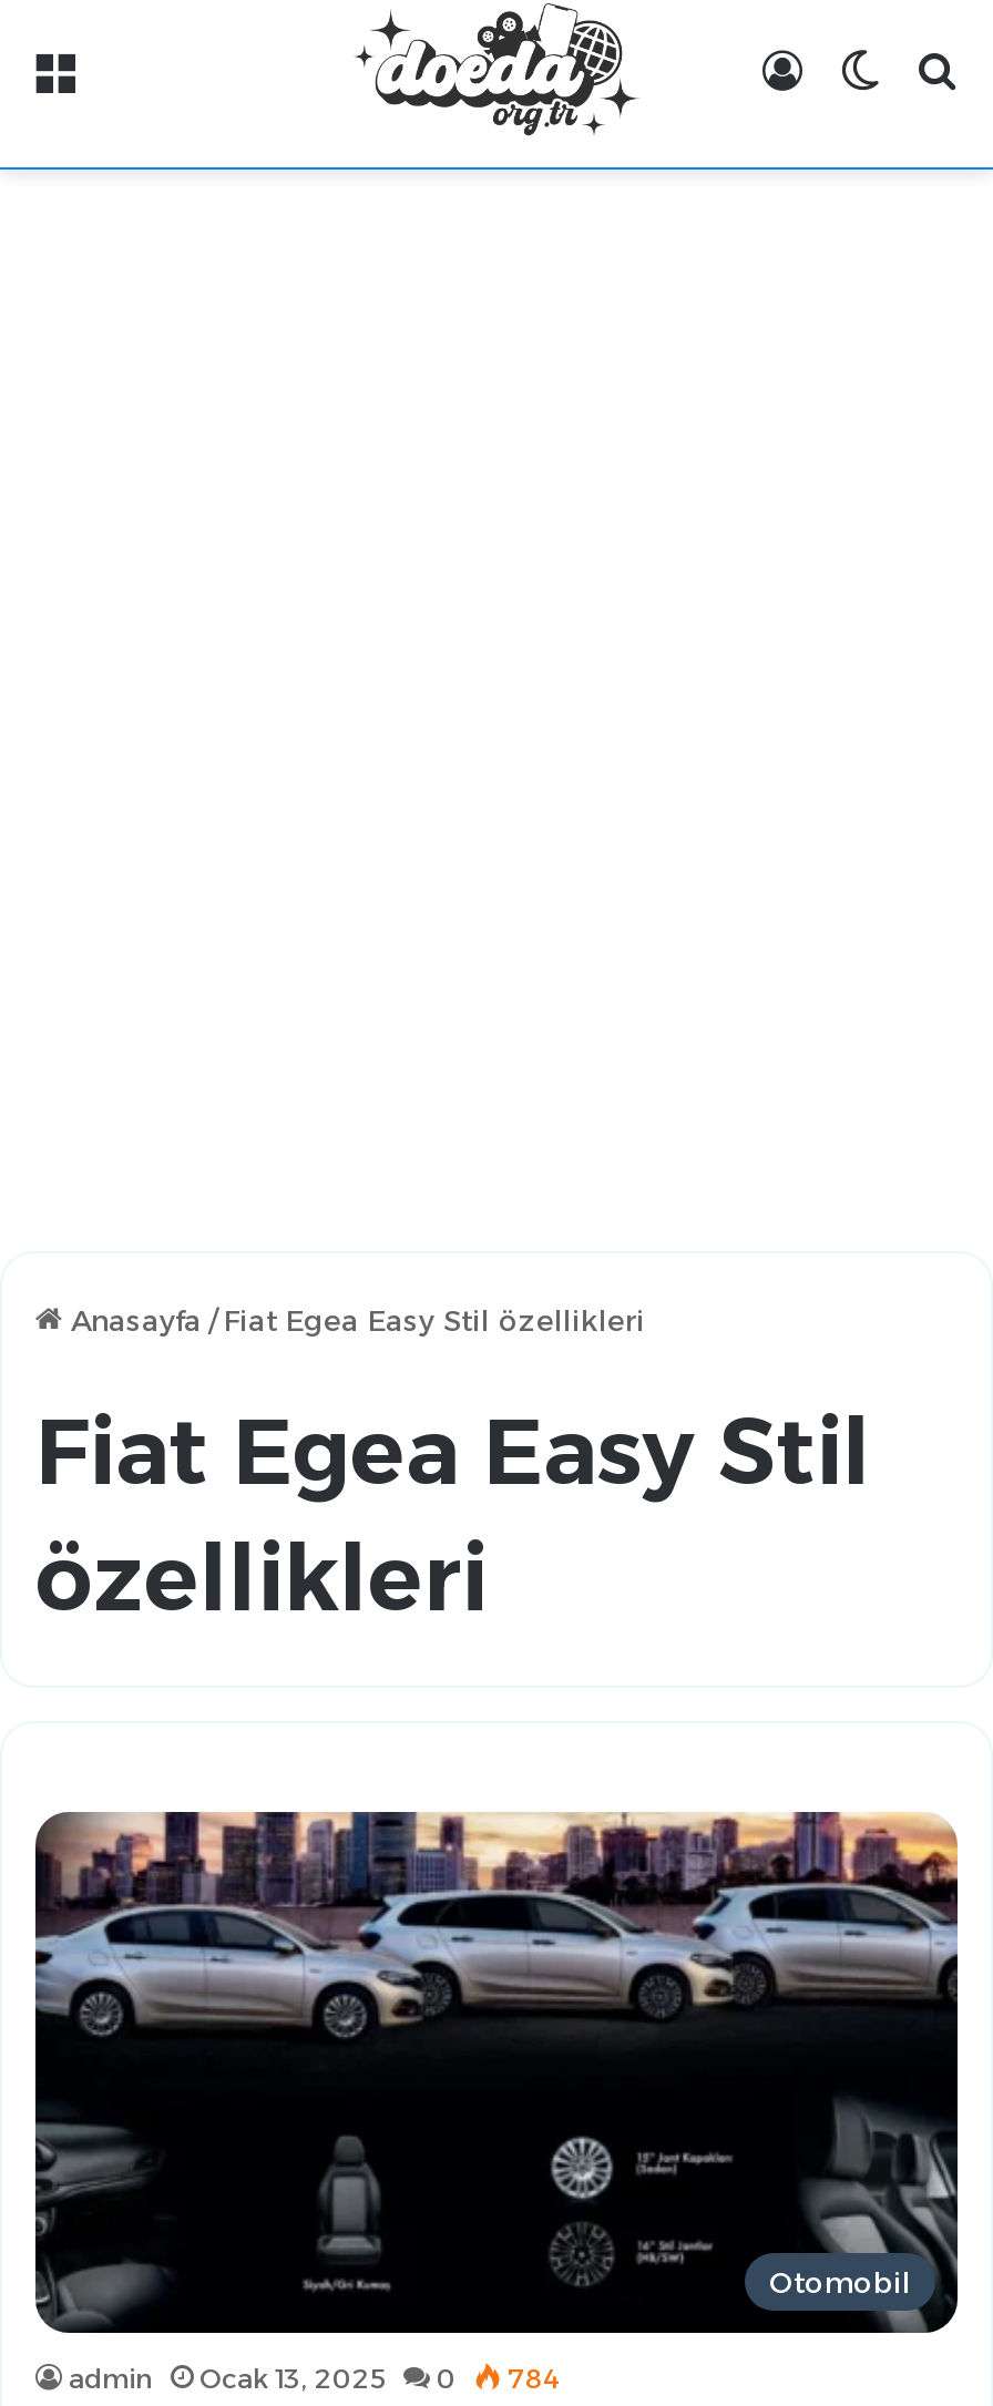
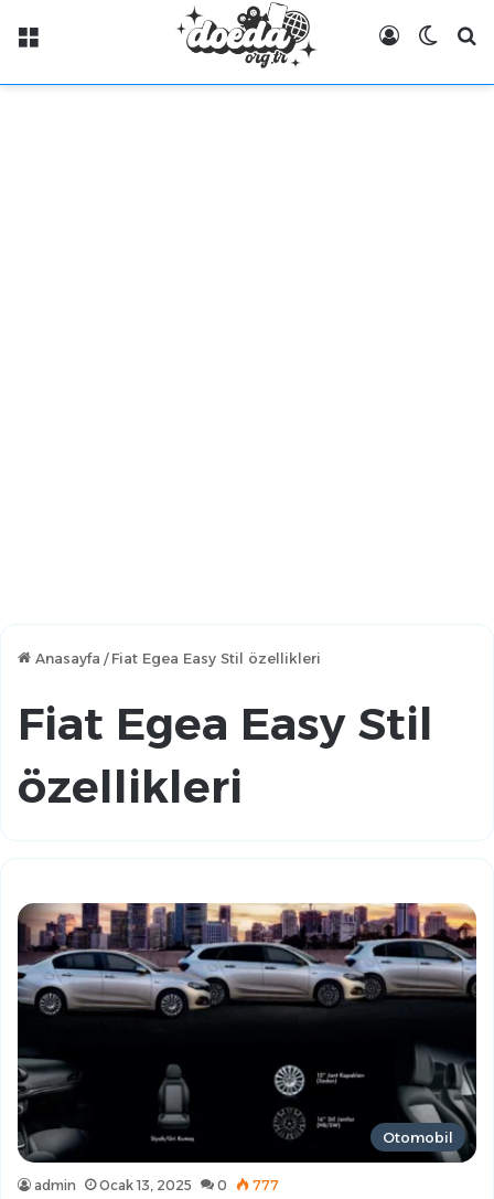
- admin Ocak 13, 2025 0 784
+ admin Ocak 13, 2025 0 777
